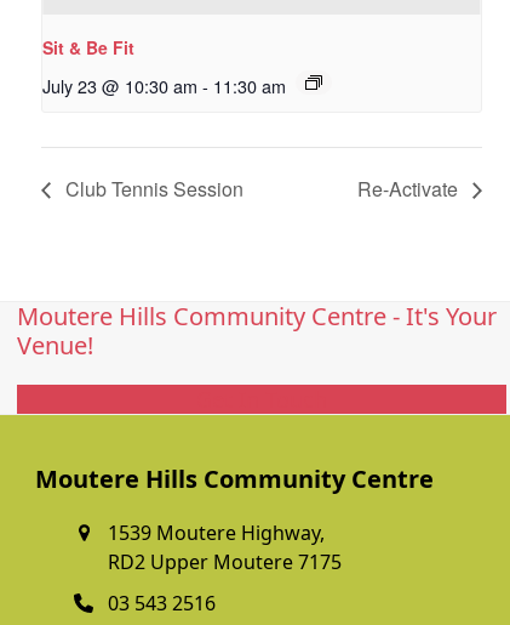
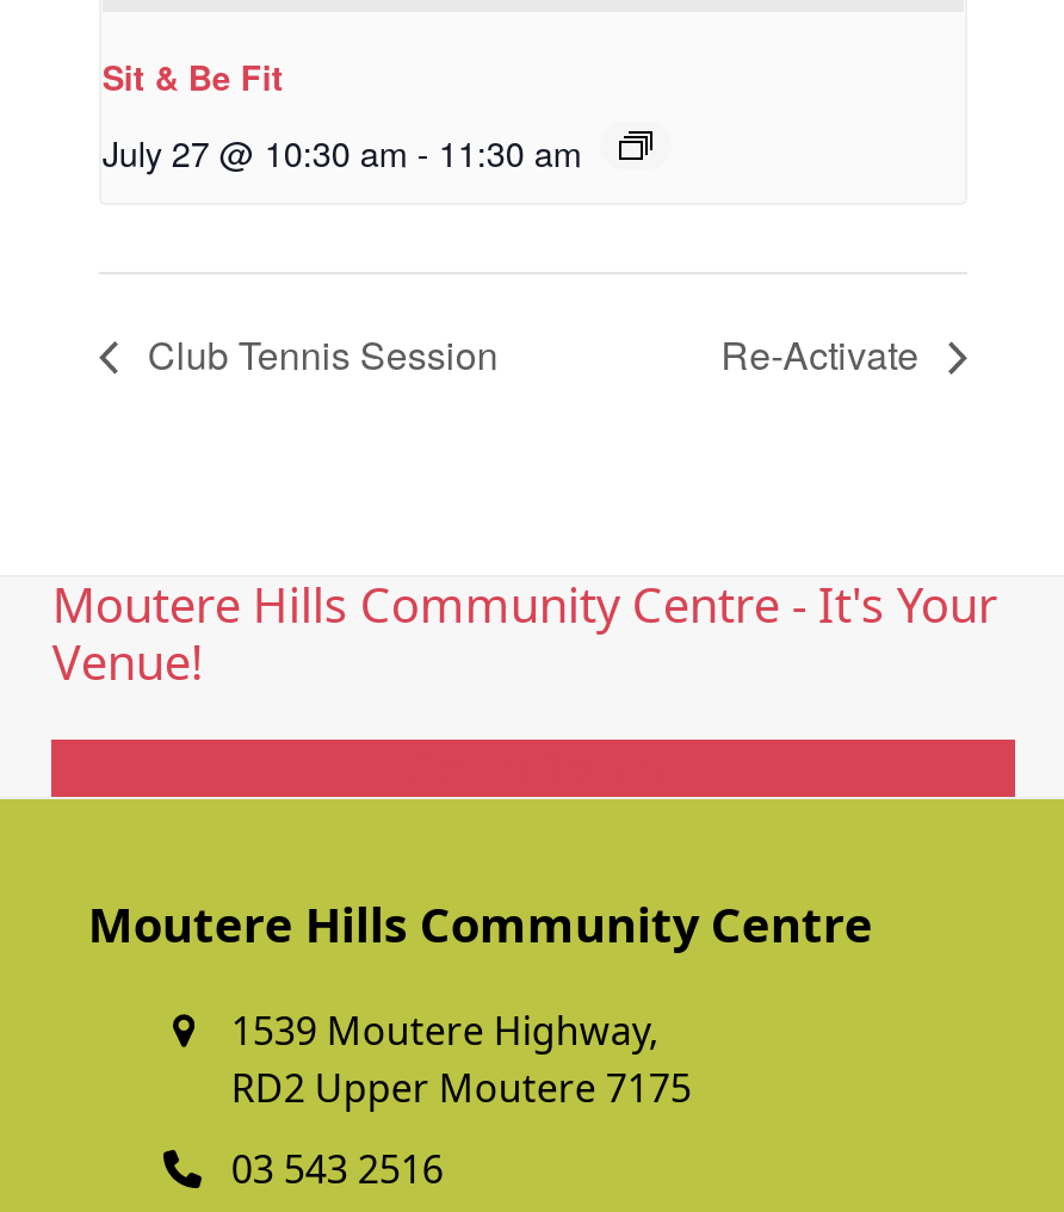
- July 23 @ 10:30 am - 11:30 am
+ July 27 @ 10:30 am - 11:30 am
